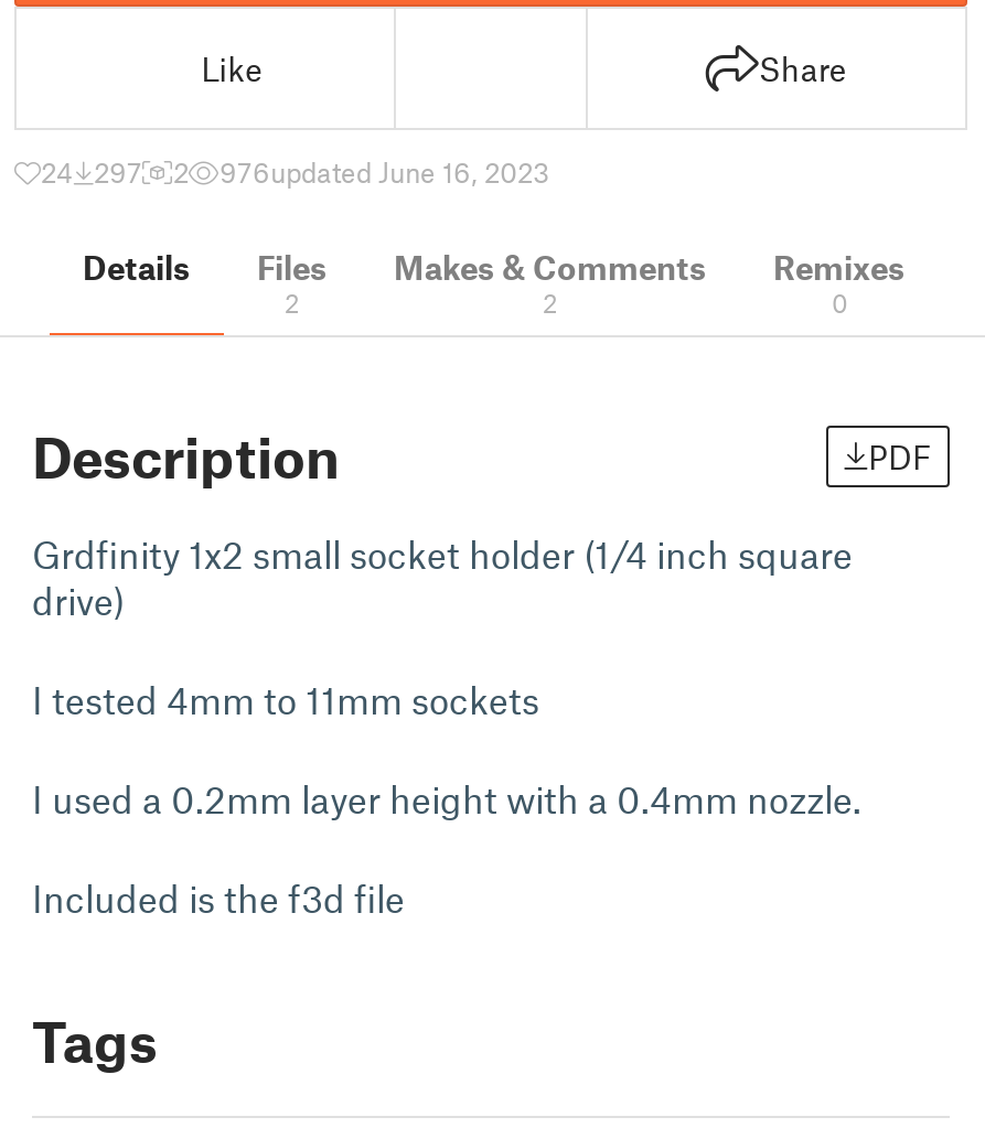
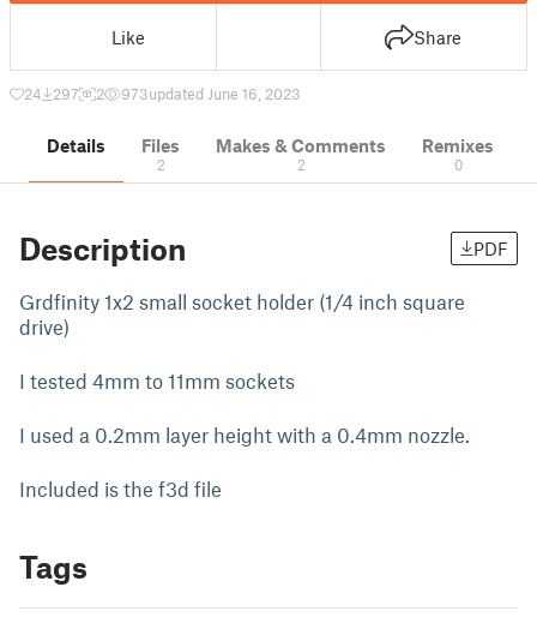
- 24 297 2 976updated June 16, 2023
+ 24 297 2 973updated June 16, 2023
